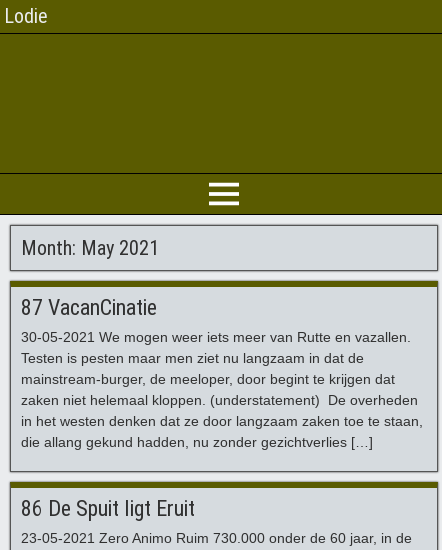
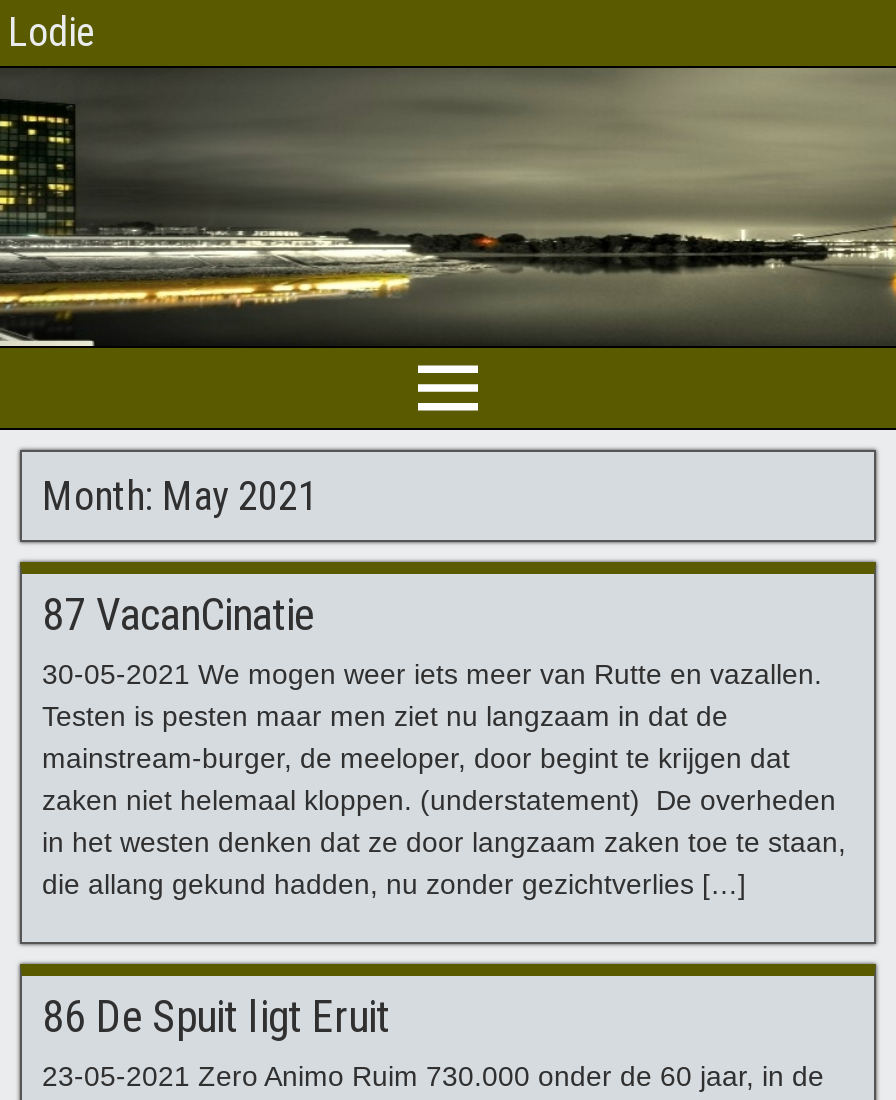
+ [image]
